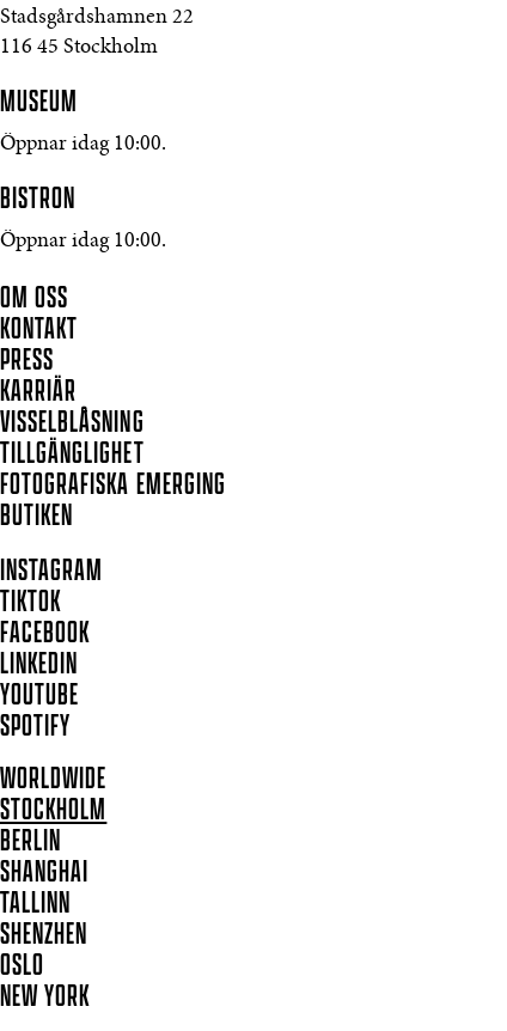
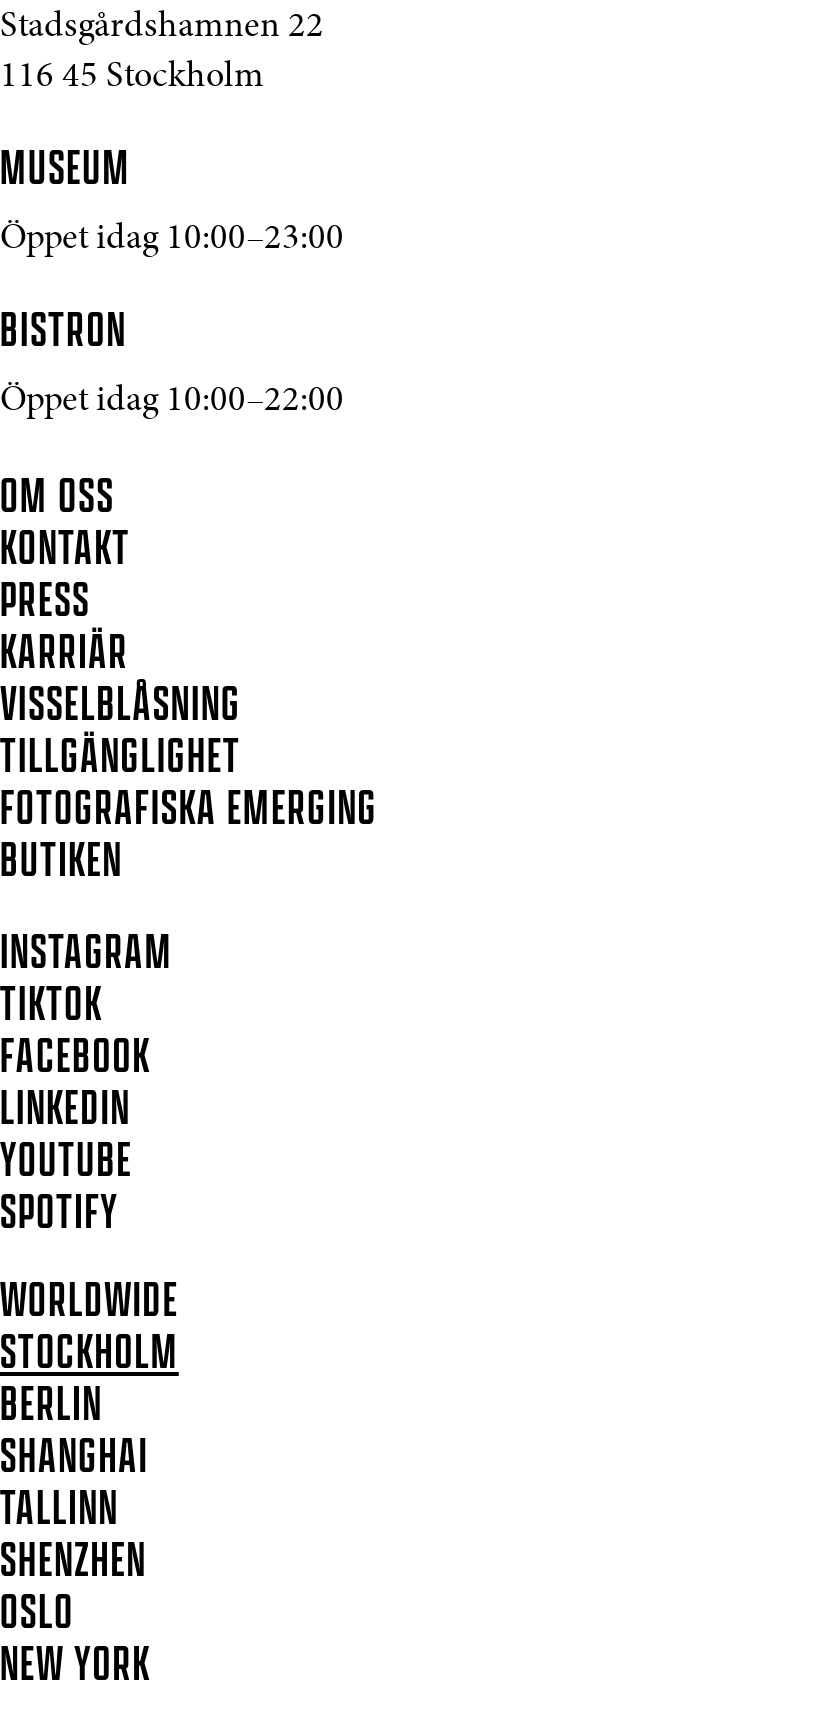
- Öppnar idag 10:00.
+ Öppet idag 10:00–23:00

- Öppnar idag 10:00.
+ Öppet idag 10:00–22:00
